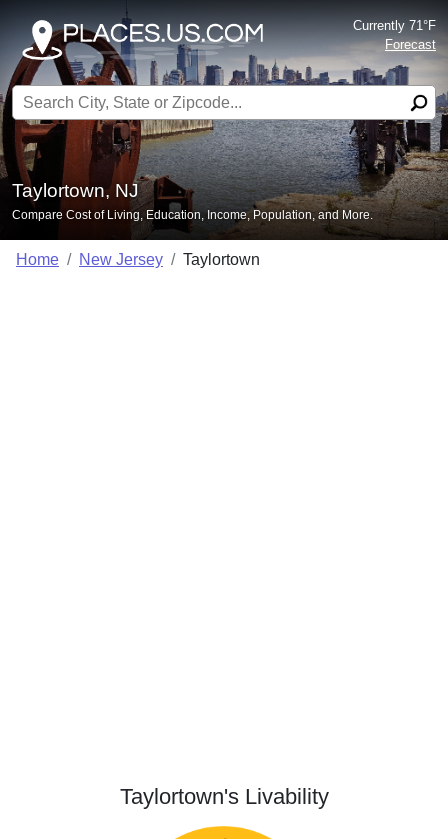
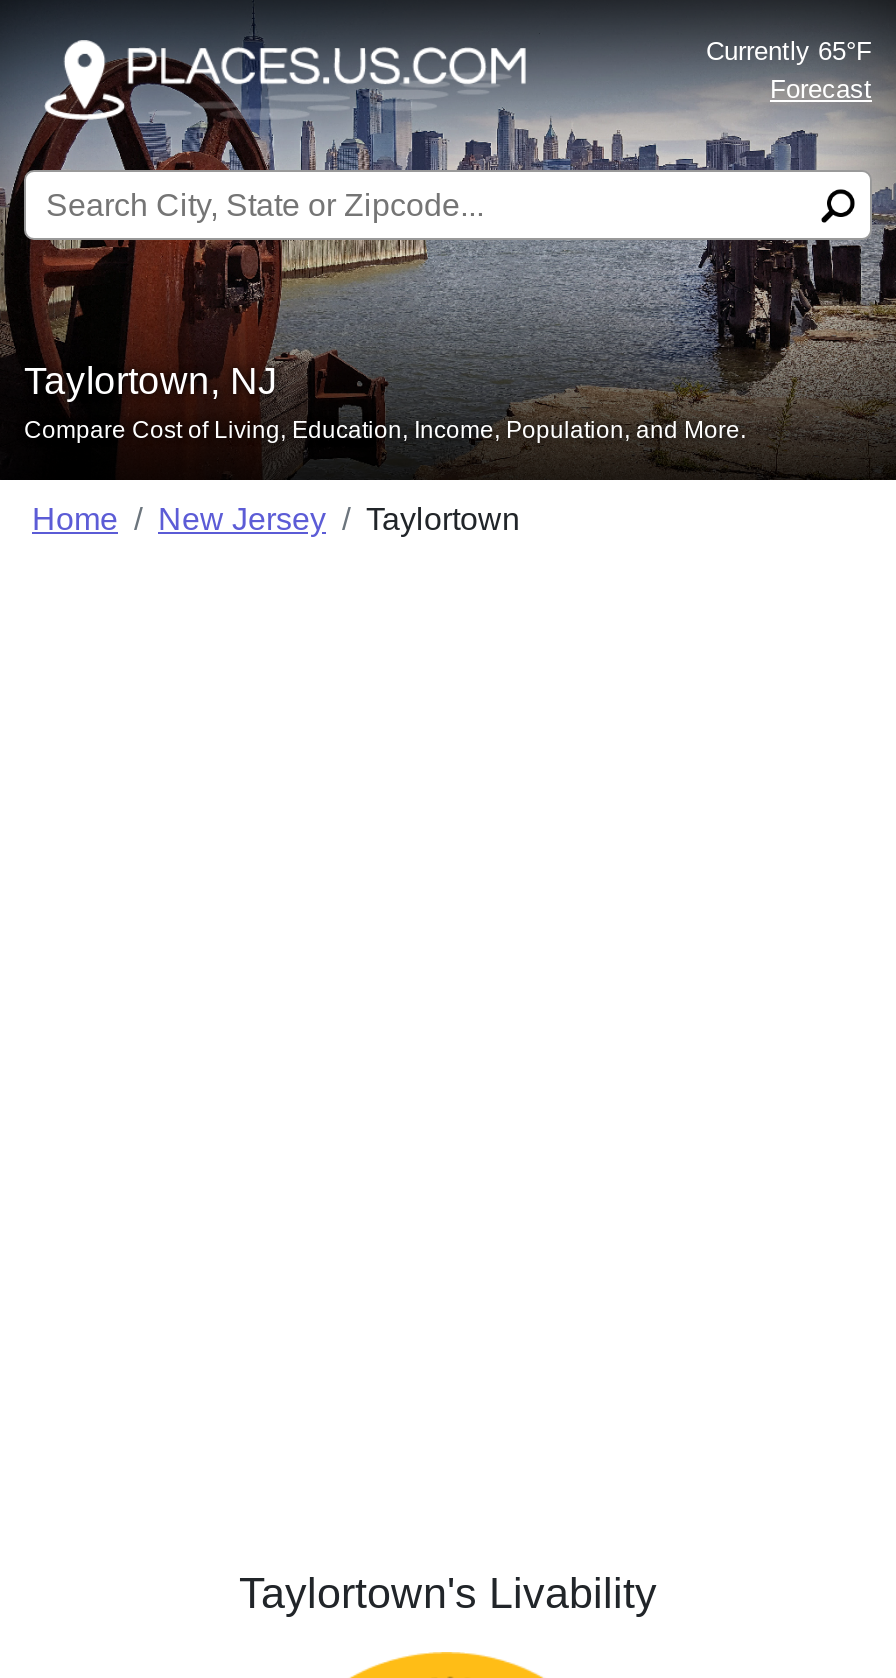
- Currently 71°F
+ Currently 65°F
